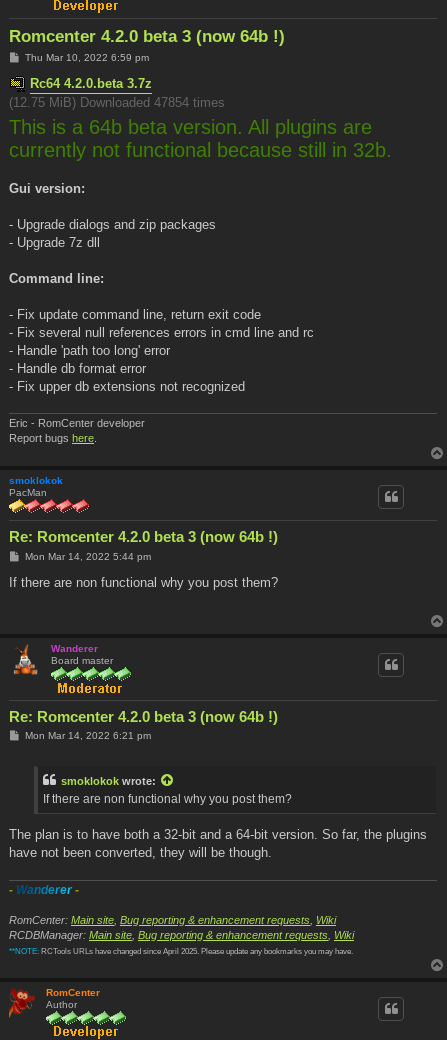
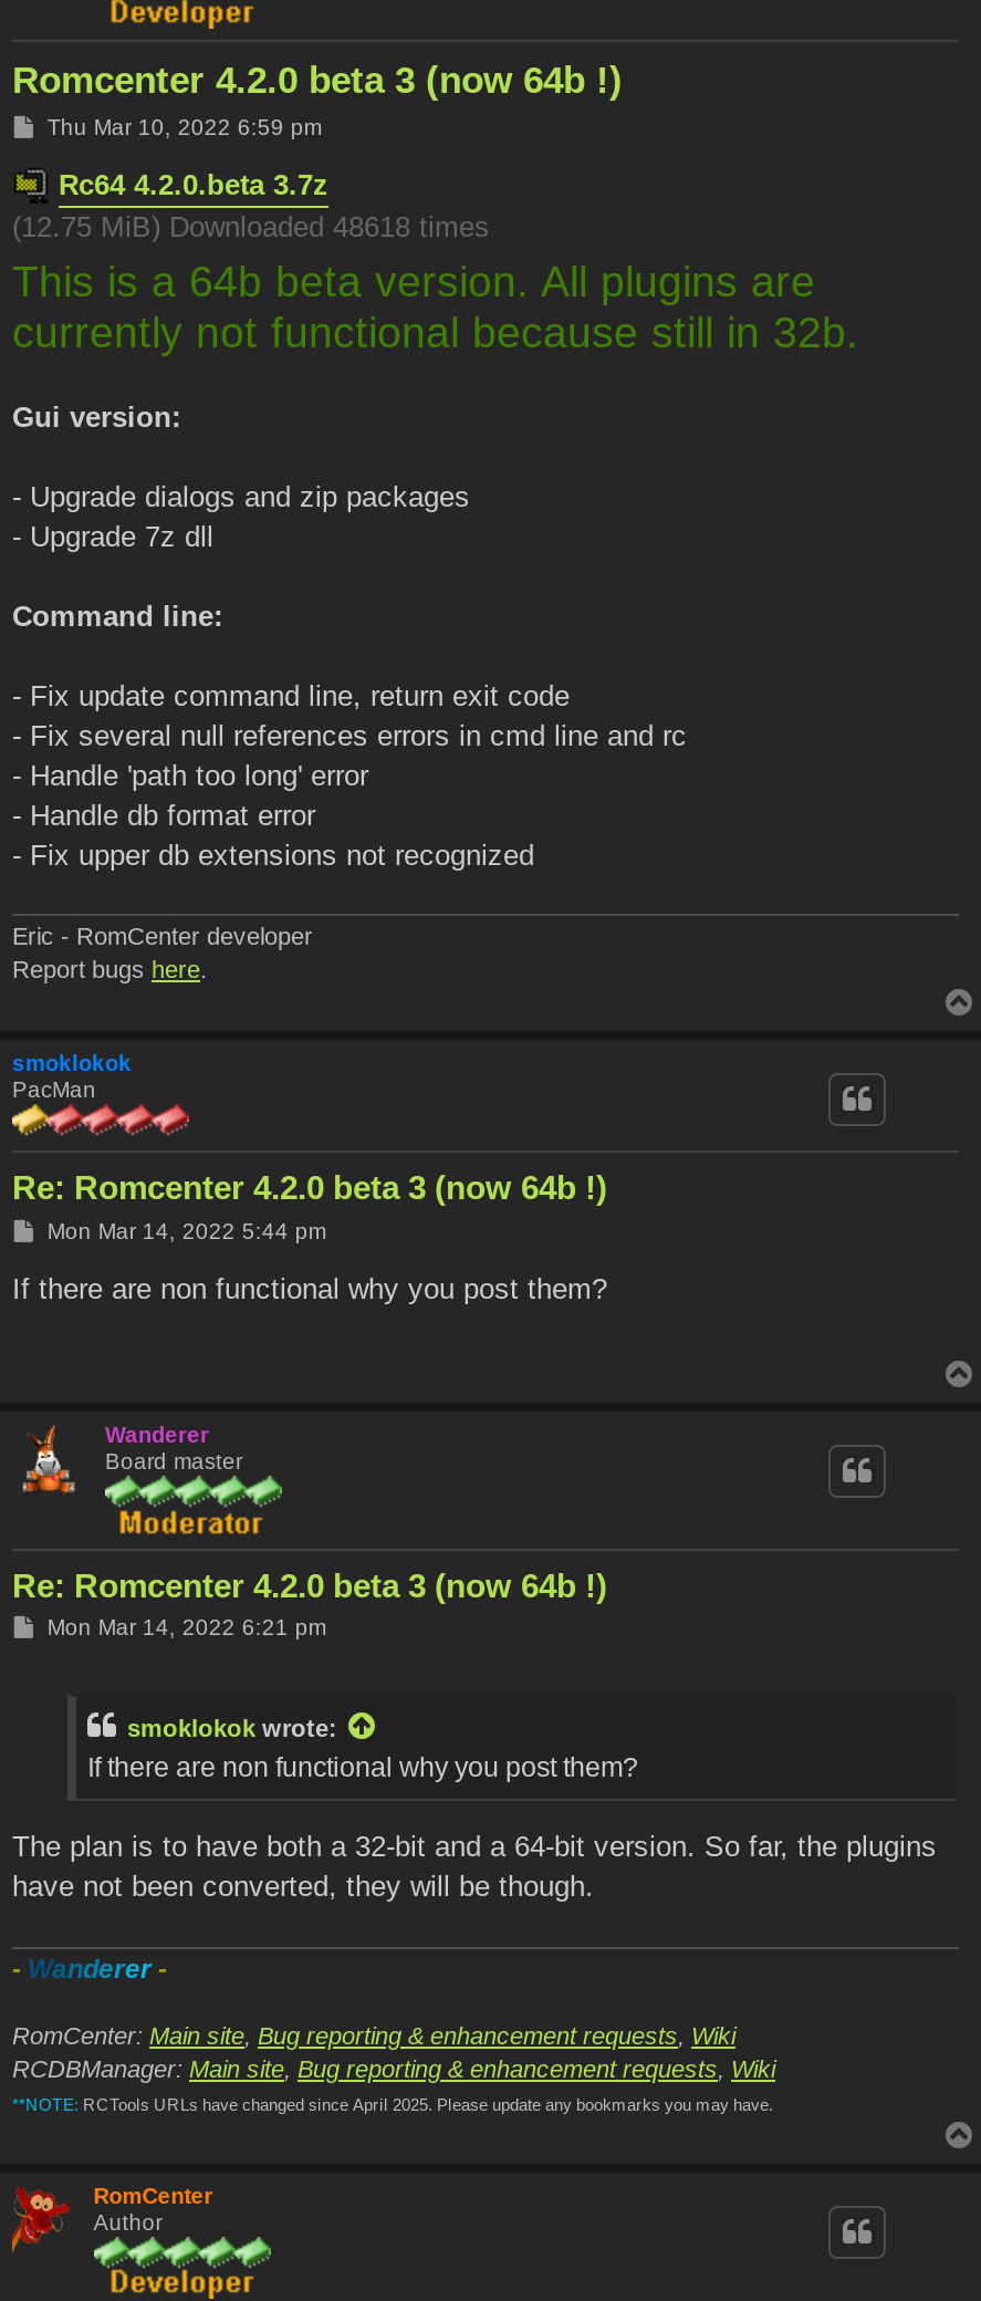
- (12.75 MiB) Downloaded 47854 times
+ (12.75 MiB) Downloaded 48618 times
